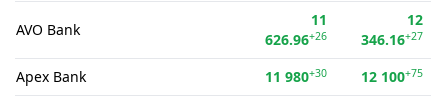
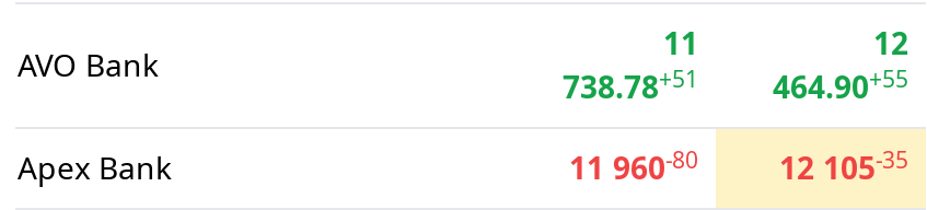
- 626.96+26
+ 738.78+51

- 346.16+27
+ 464.90+55

- 11 980+30
+ 11 960-80

- 12 100+75
+ 12 105-35
